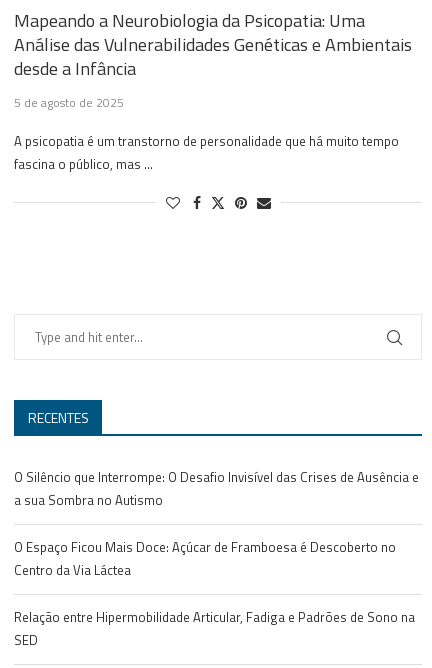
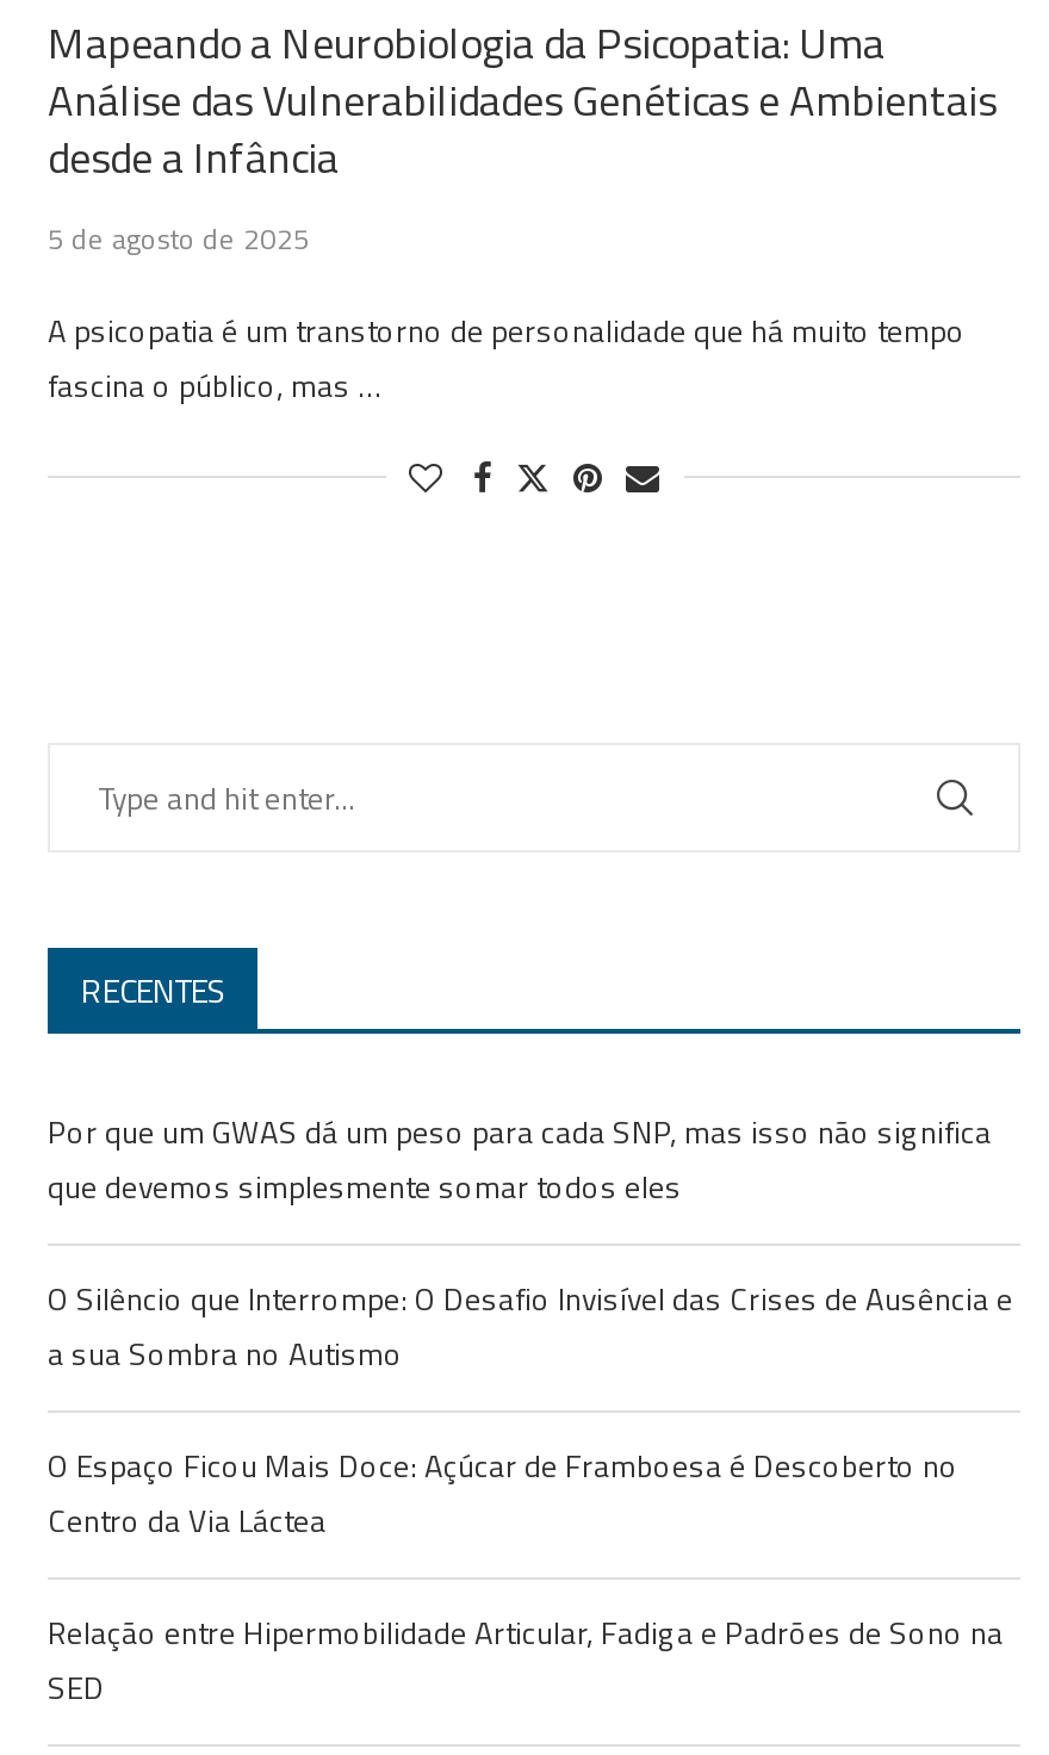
+ Por que um GWAS dá um peso para cada SNP, mas isso não significa
+ que devemos simplesmente somar todos eles
